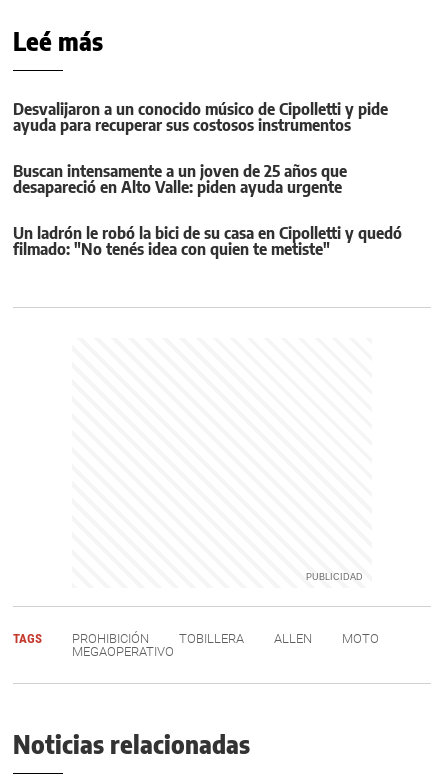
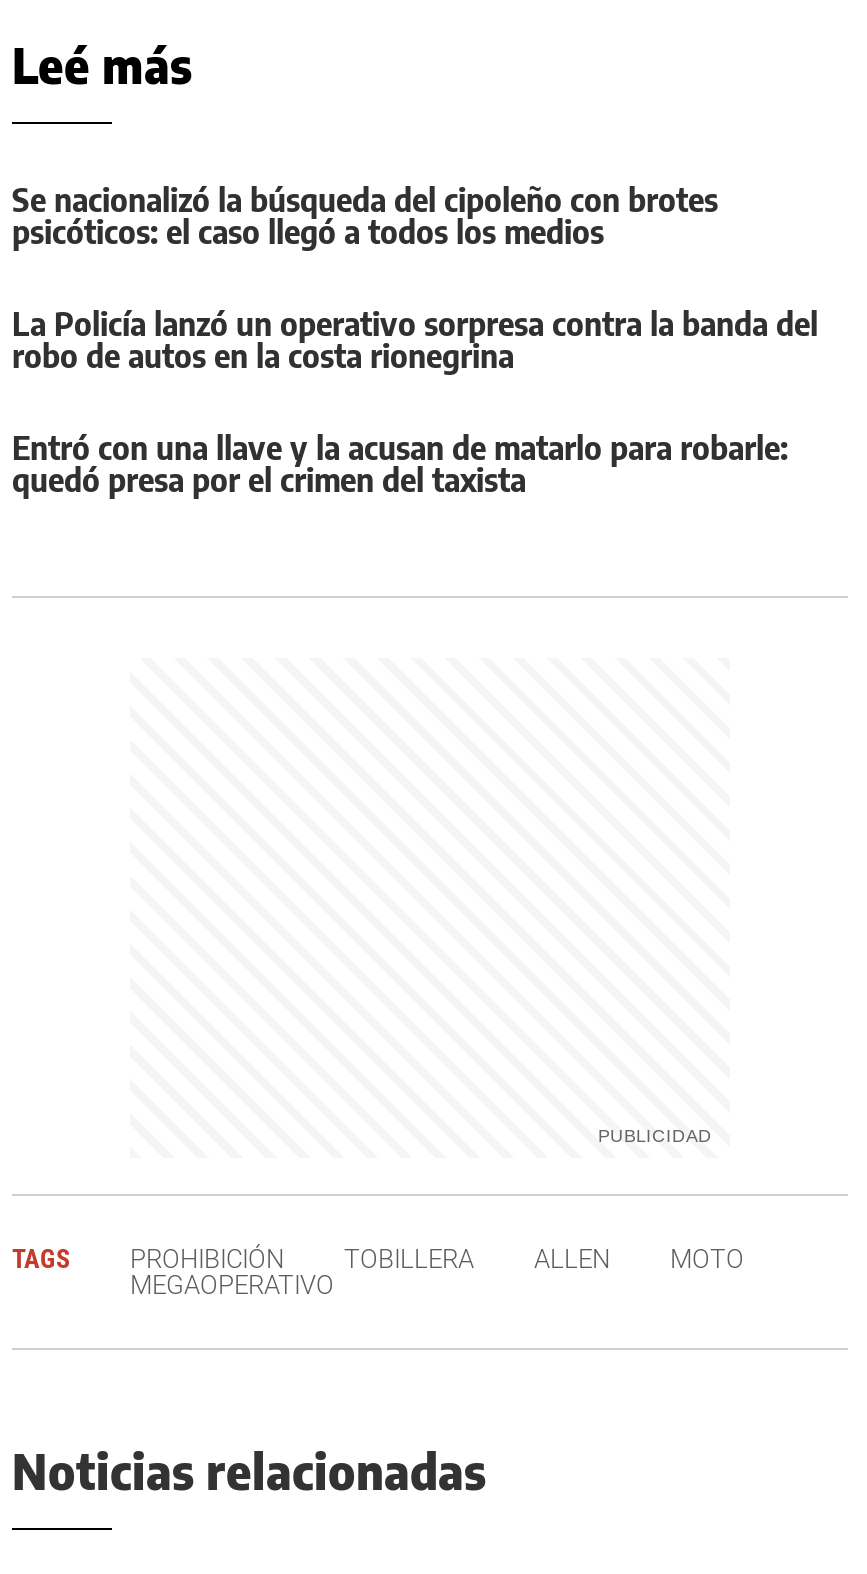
- Desvalijaron a un conocido músico de Cipolletti y pide
- ayuda para recuperar sus costosos instrumentos
+ Se nacionalizó la búsqueda del cipoleño con brotes
+ psicóticos: el caso llegó a todos los medios

- Buscan intensamente a un joven de 25 años que
- desapareció en Alto Valle: piden ayuda urgente
+ La Policía lanzó un operativo sorpresa contra la banda del
+ robo de autos en la costa rionegrina

- Un ladrón le robó la bici de su casa en Cipolletti y quedó
- filmado: "No tenés idea con quien te metiste"
+ Entró con una llave y la acusan de matarlo para robarle:
+ quedó presa por el crimen del taxista
